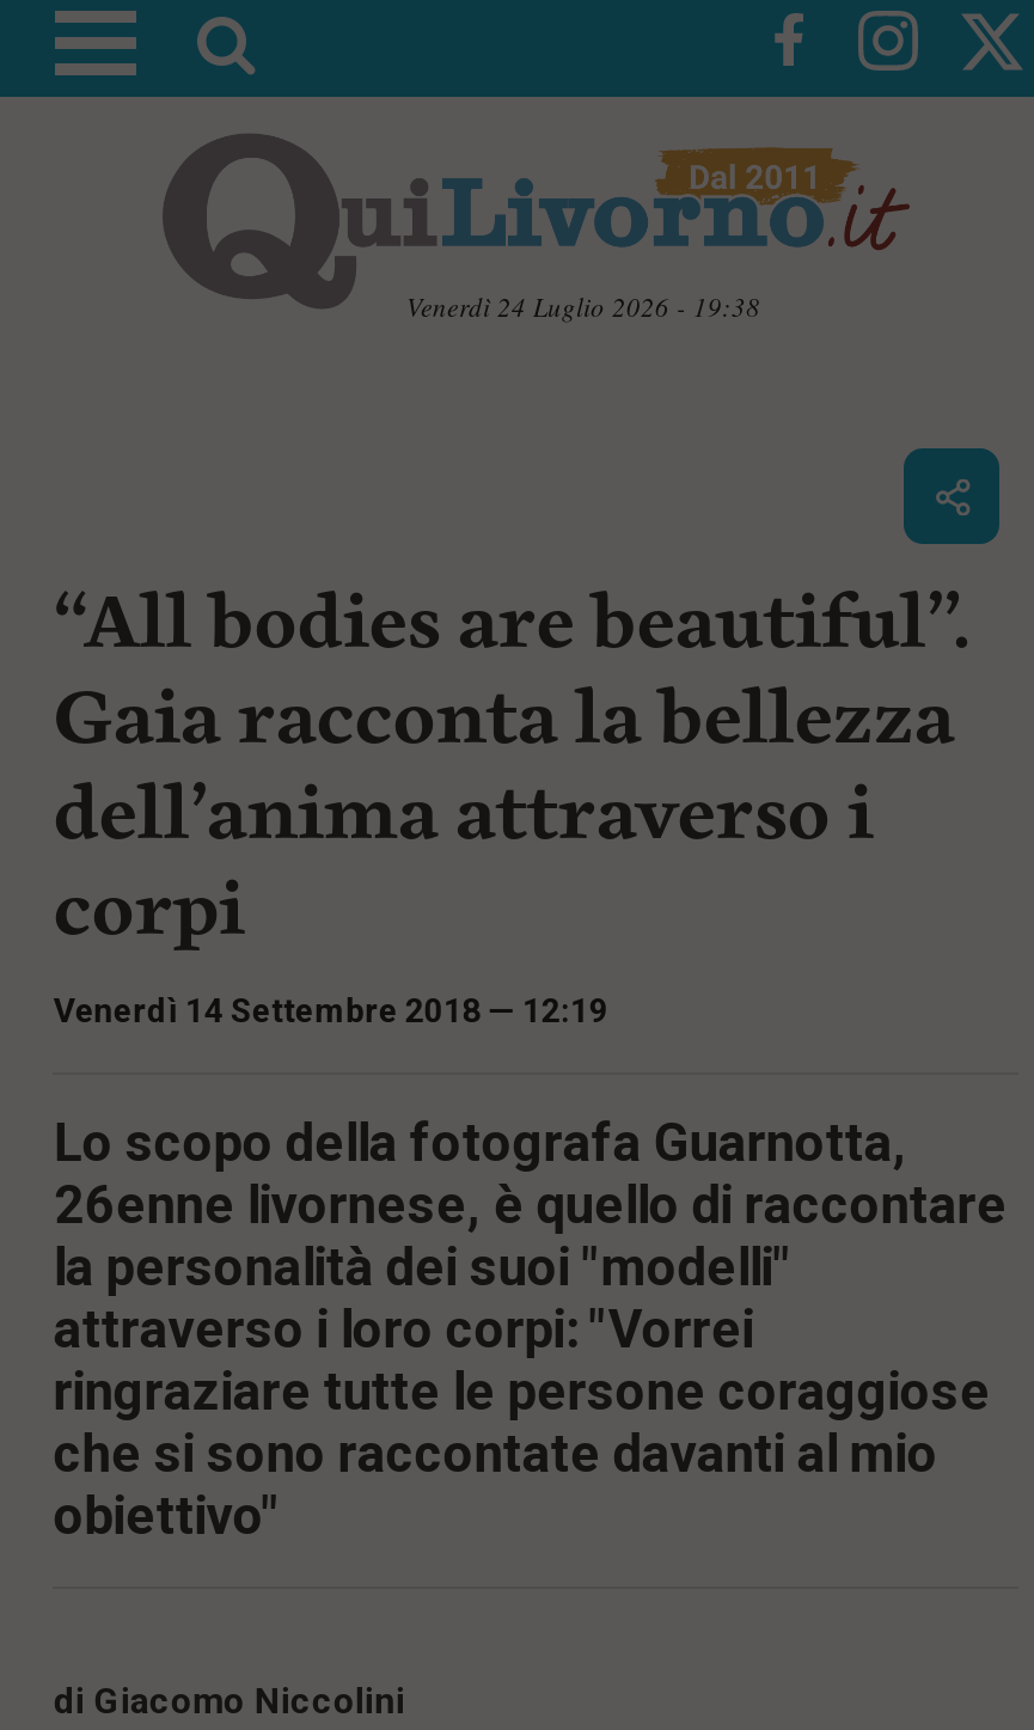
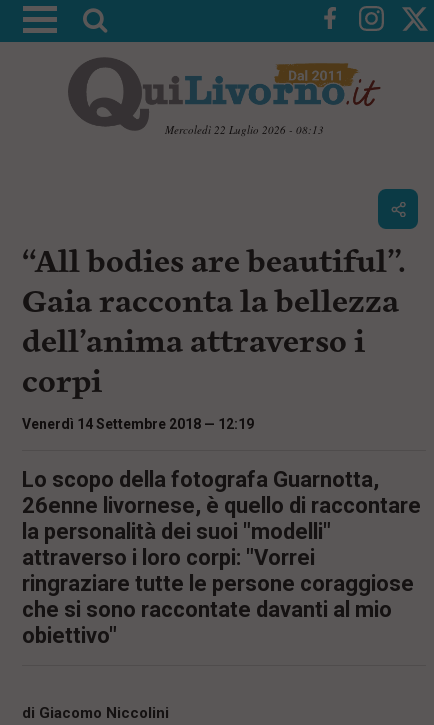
- Venerdì 24 Luglio 2026 - 19:38
+ Mercoledì 22 Luglio 2026 - 08:13
